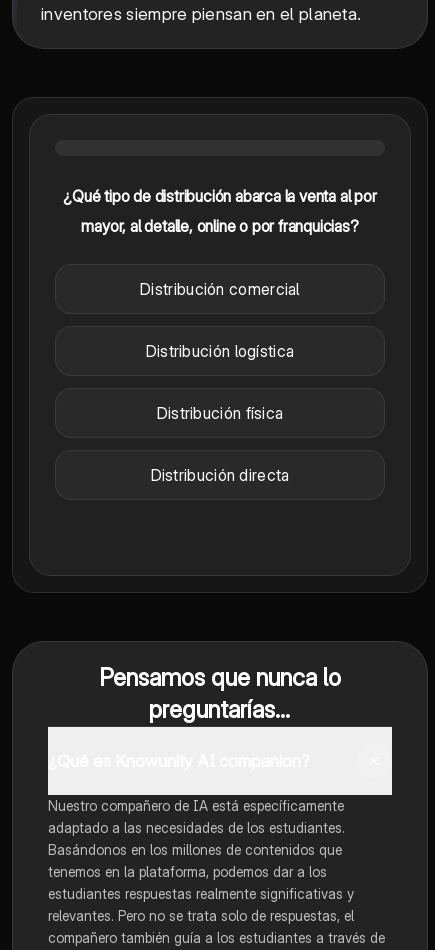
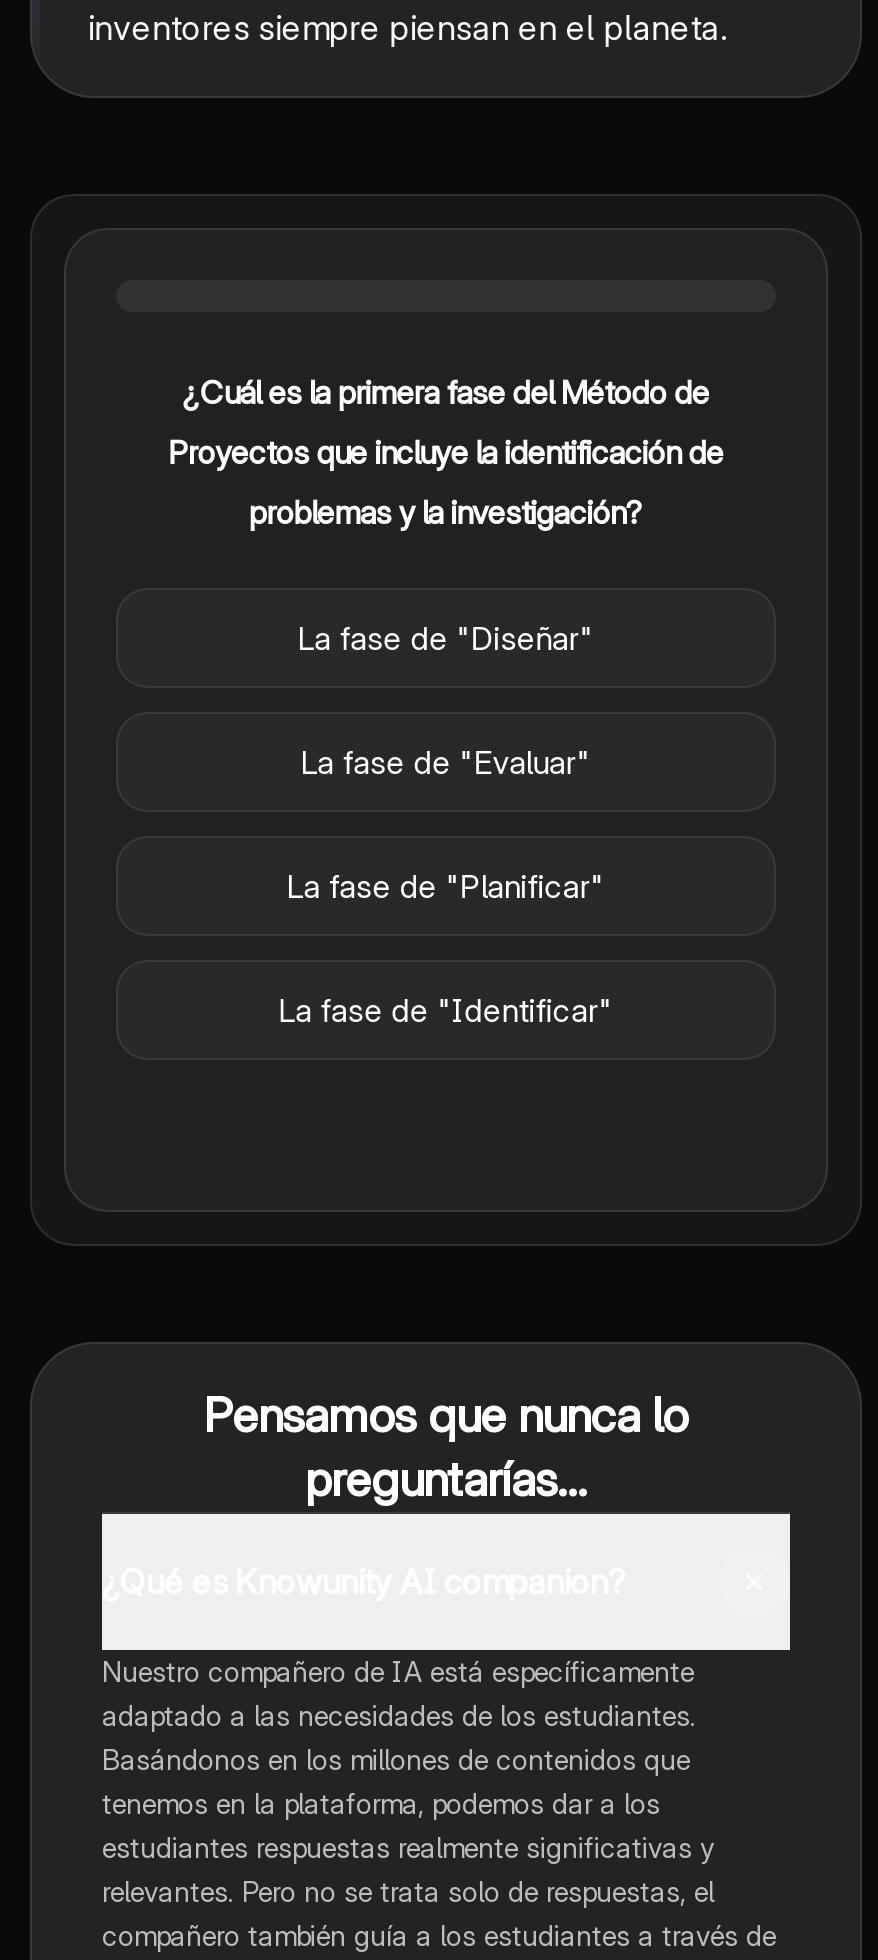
- ¿Qué tipo de distribución abarca la venta al por
- mayor, al detalle, online o por franquicias?
- Distribución comercial
- Distribución logística
- Distribución física
- Distribución directa
+ ¿Cuál es la primera fase del Método de
+ Proyectos que incluye la identificación de
+ problemas y la investigación?
+ La fase de "Diseñar"
+ La fase de "Evaluar"
+ La fase de "Planificar"
+ La fase de "Identificar"
